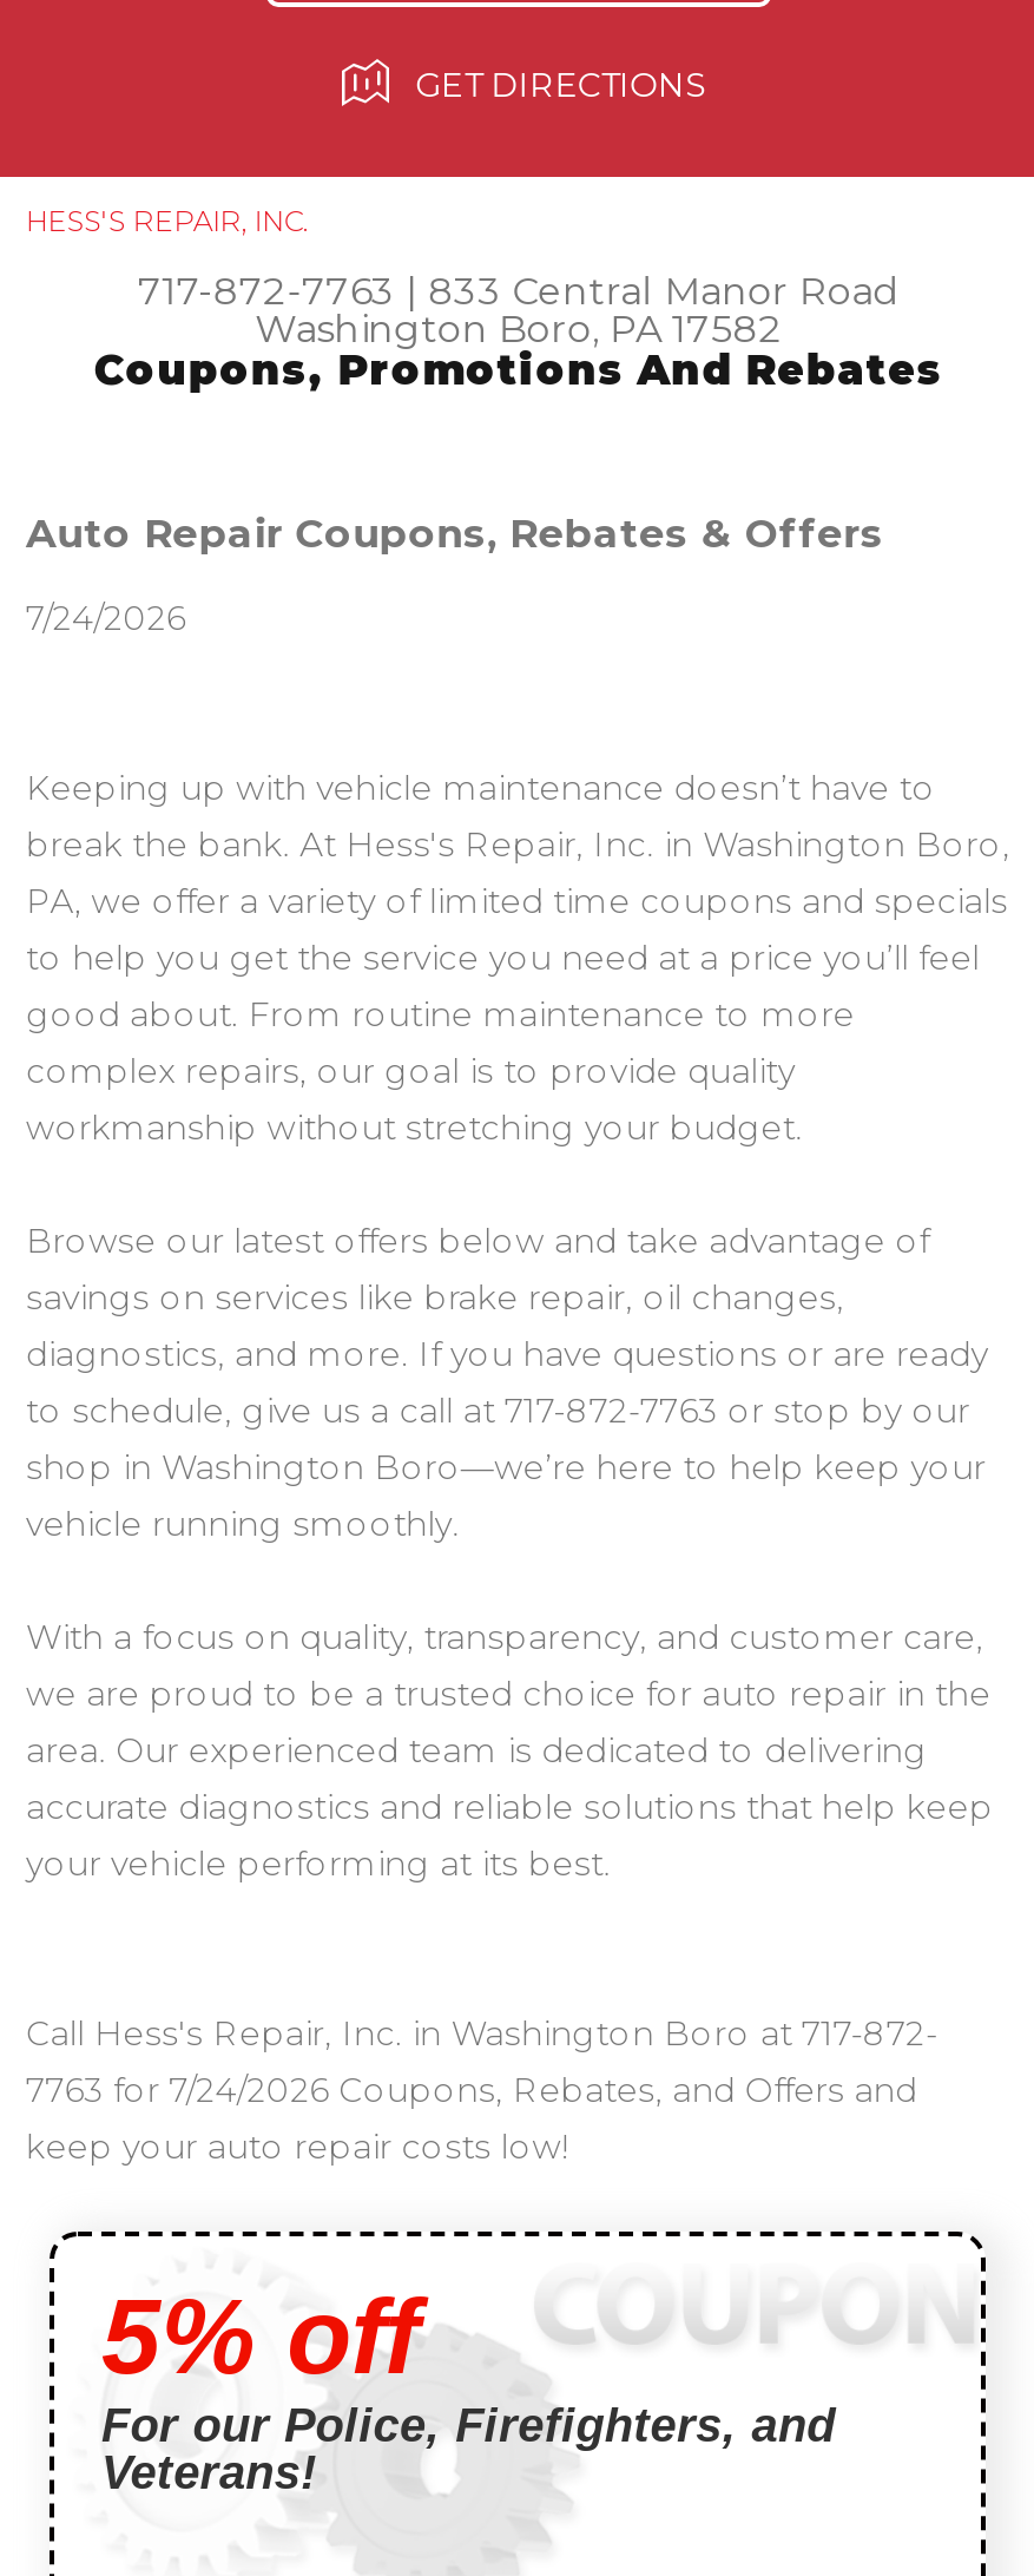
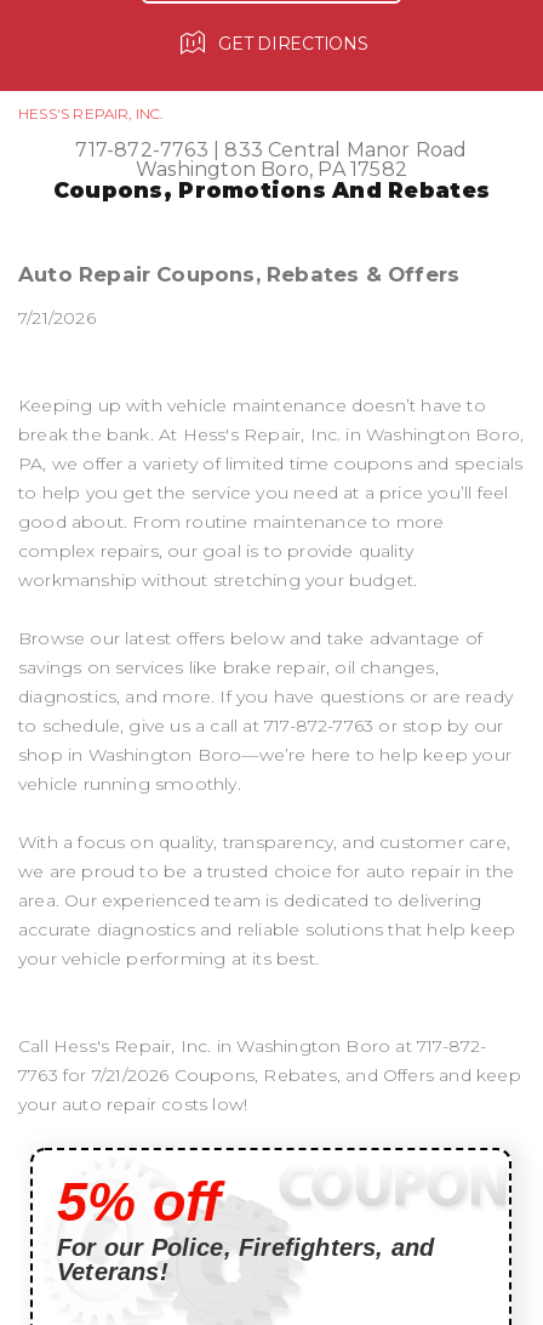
- 7/24/2026
+ 7/21/2026

- 7763 for 7/24/2026 Coupons, Rebates, and Offers and
- keep your auto repair costs low!
+ 7763 for 7/21/2026 Coupons, Rebates, and Offers and keep
+ your auto repair costs low!
